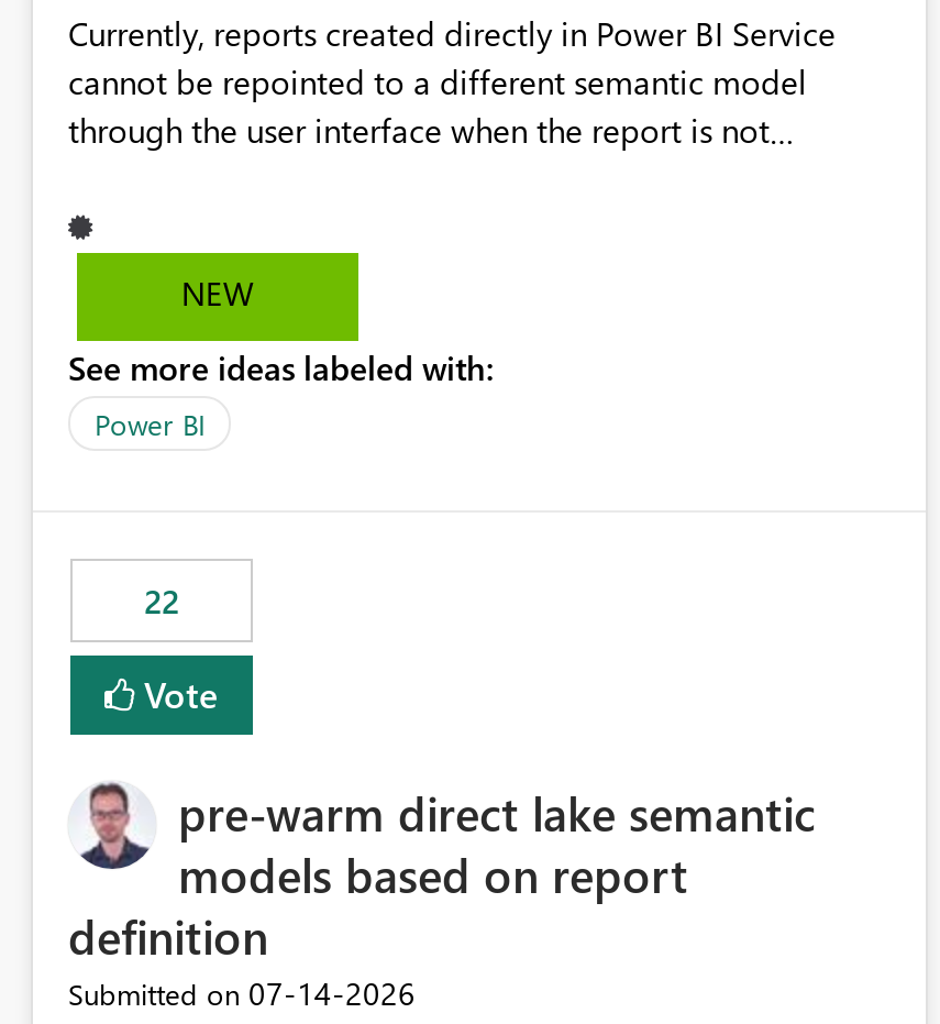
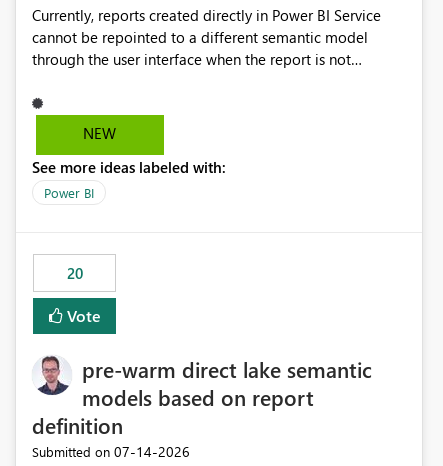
- 22
+ 20
